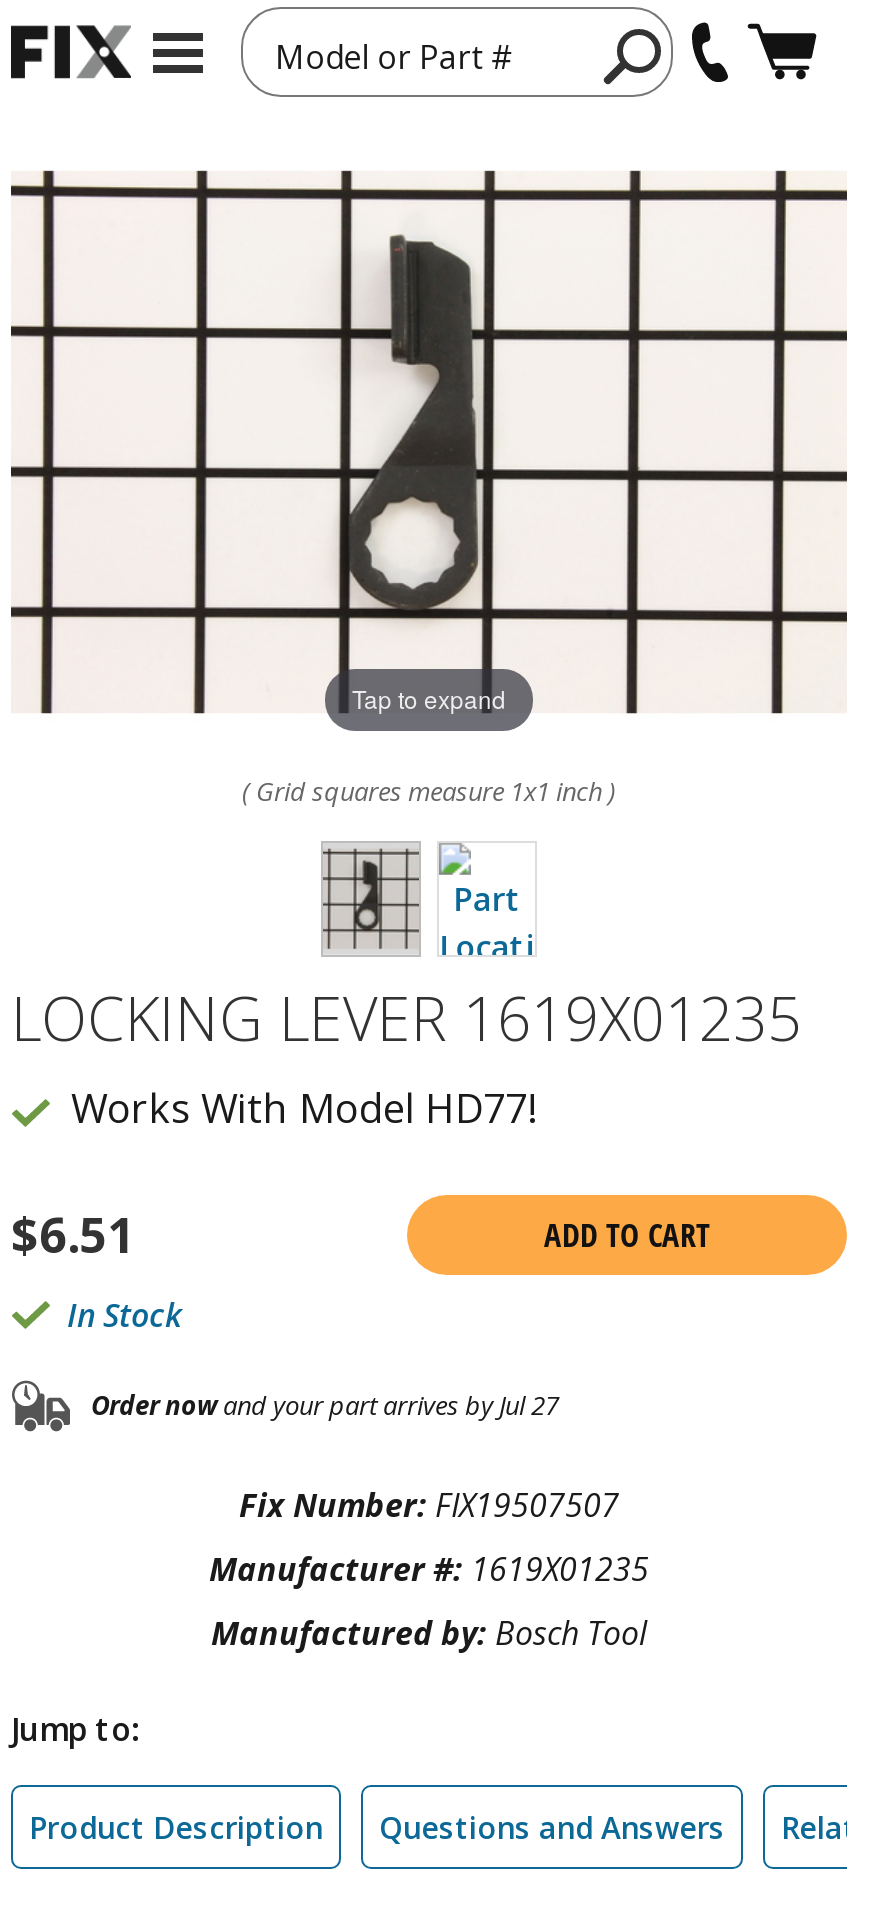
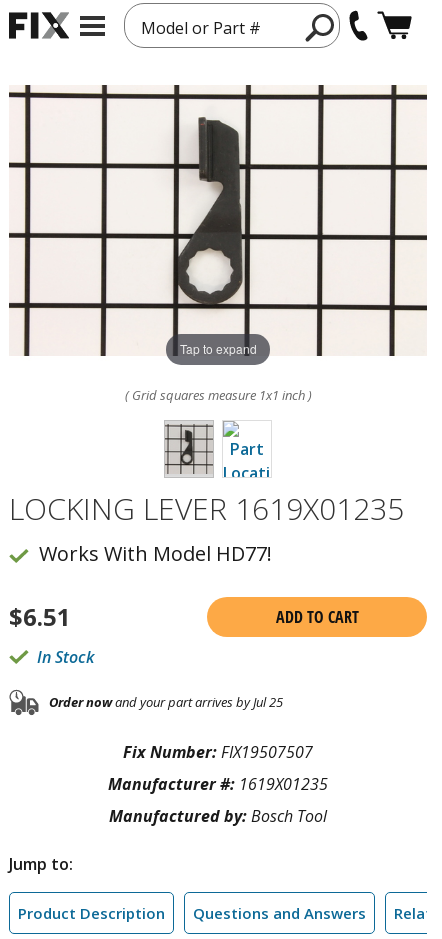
- Order nowand your part arrives by Jul 27
+ Order nowand your part arrives by Jul 25
